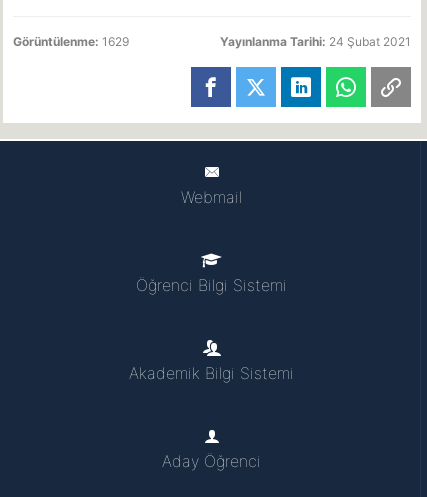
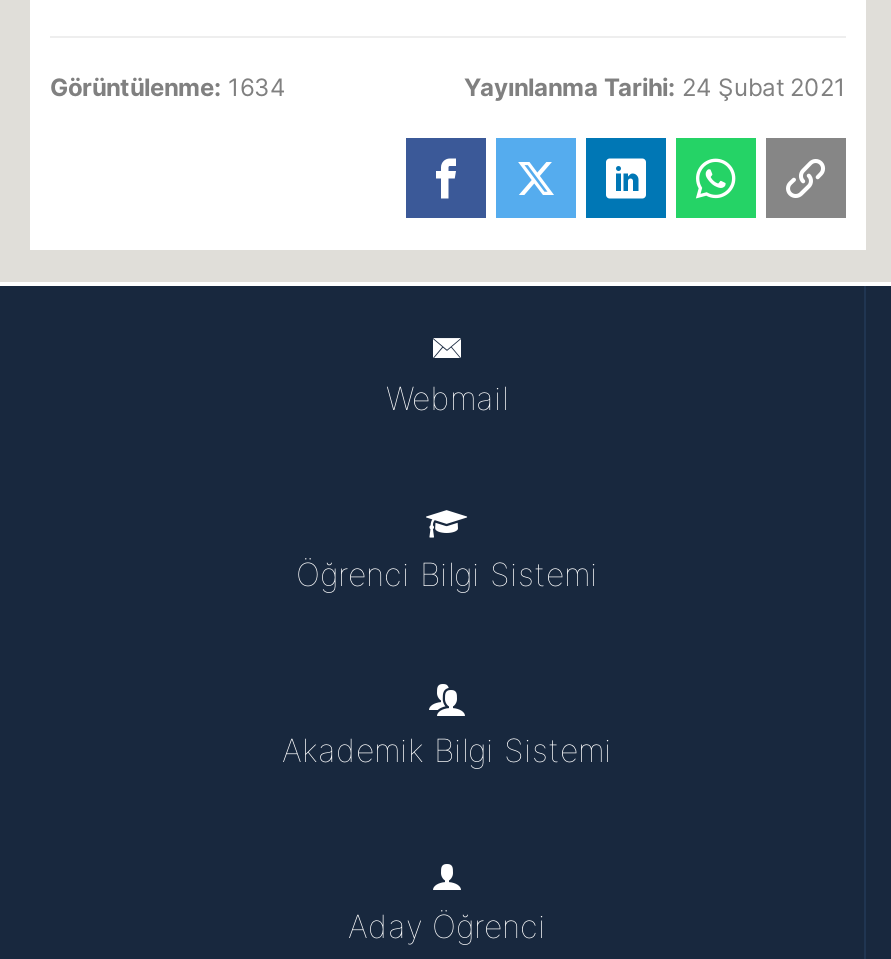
- Görüntülenme: 1629
+ Görüntülenme: 1634
